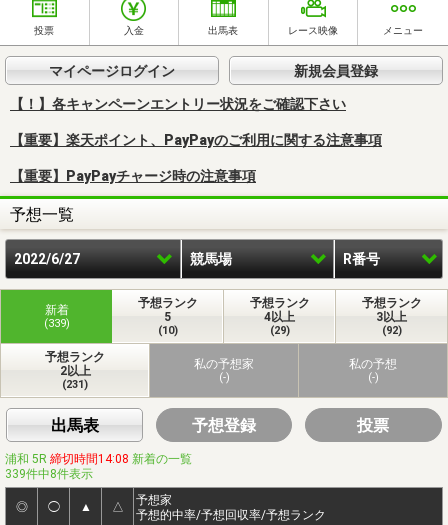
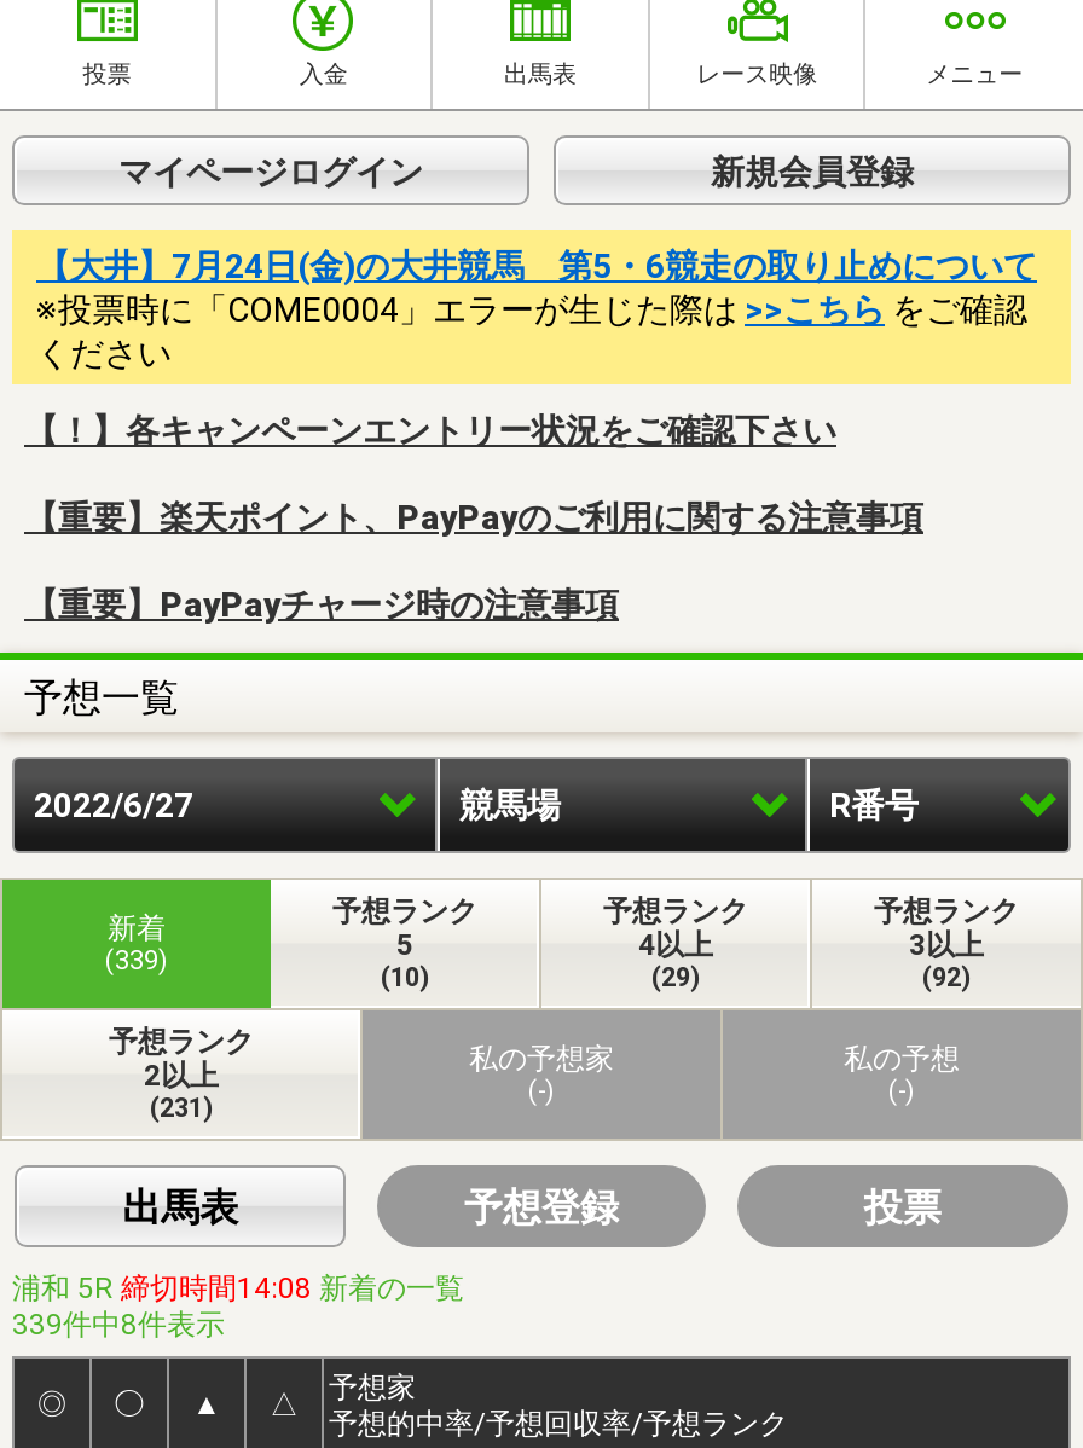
+ 【大井】7月24日(金)の大井競馬 第5・6競走の取り止めについて
+ ※投票時に「COME0004」エラーが生じた際は>>こちらをご確認
+ ください
